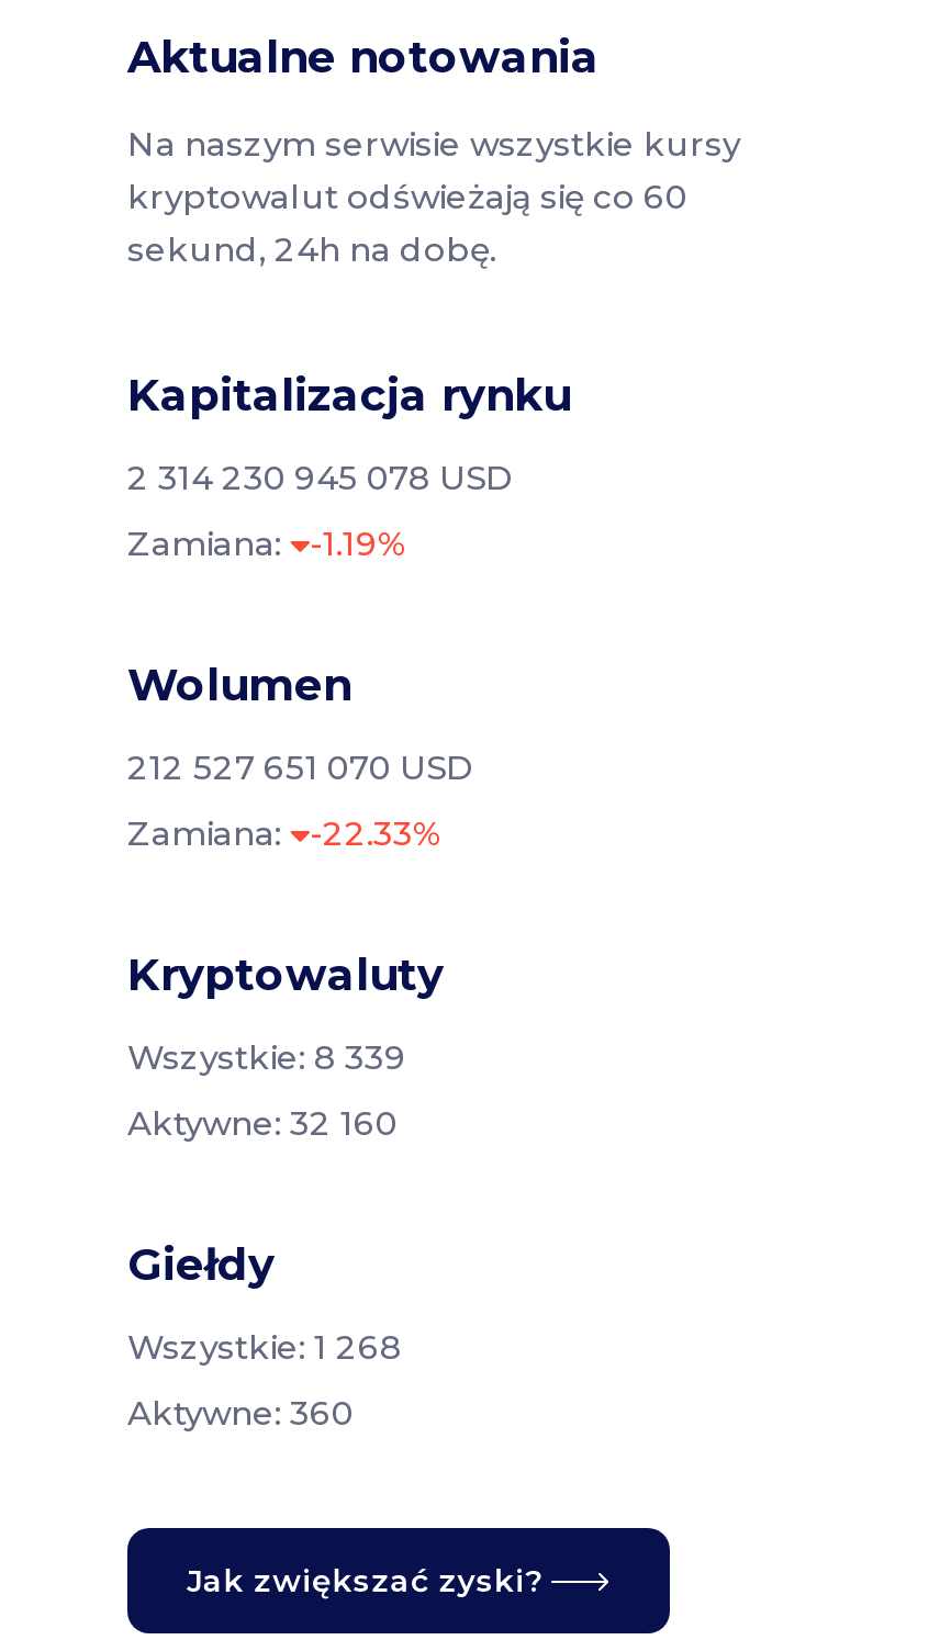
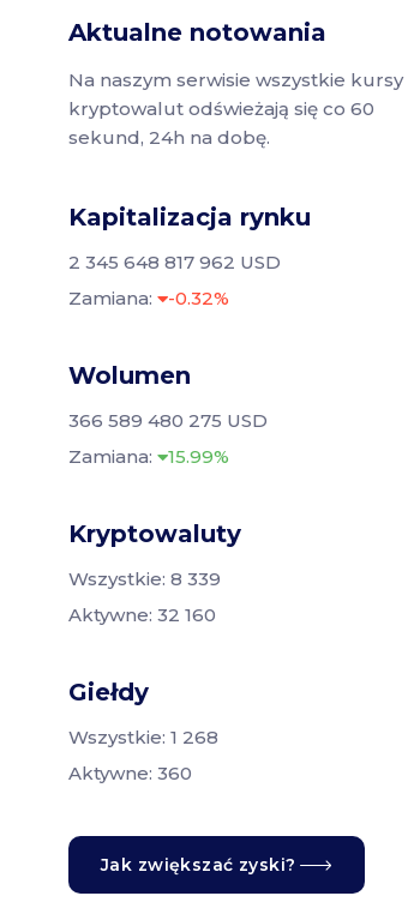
- 2 314 230 945 078 USD
+ 2 345 648 817 962 USD

- Zamiana: -1.19%
+ Zamiana: -0.32%

- 212 527 651 070 USD
+ 366 589 480 275 USD

- Zamiana: -22.33%
+ Zamiana: 15.99%
